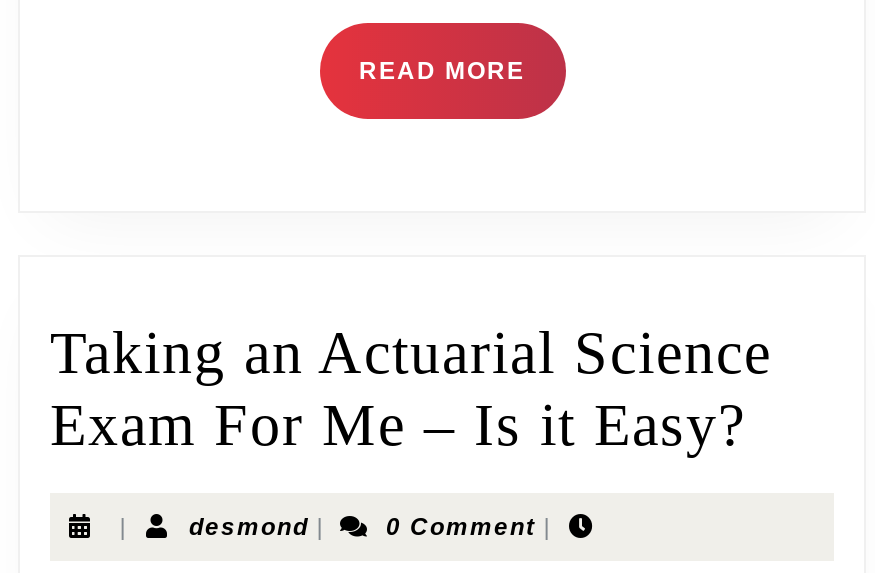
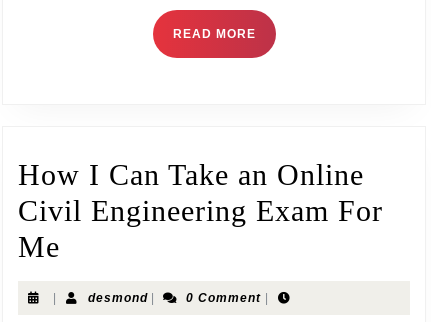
- Taking an Actuarial Science
- Exam For Me – Is it Easy?
+ How I Can Take an Online
+ Civil Engineering Exam For
+ Me
